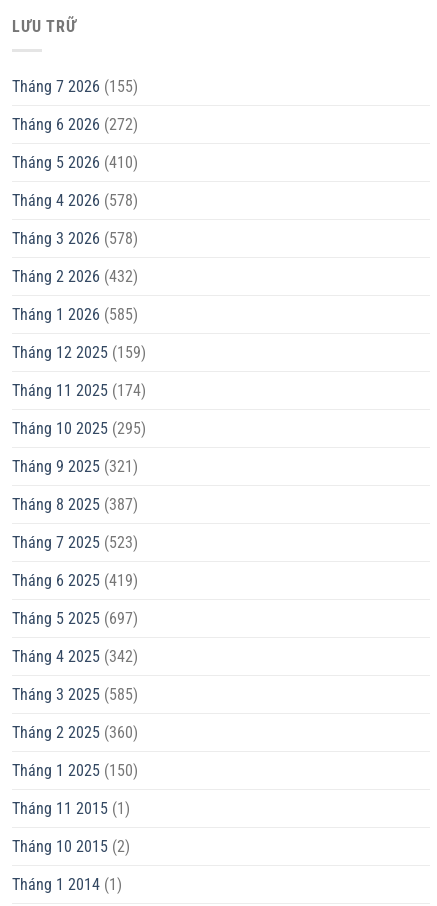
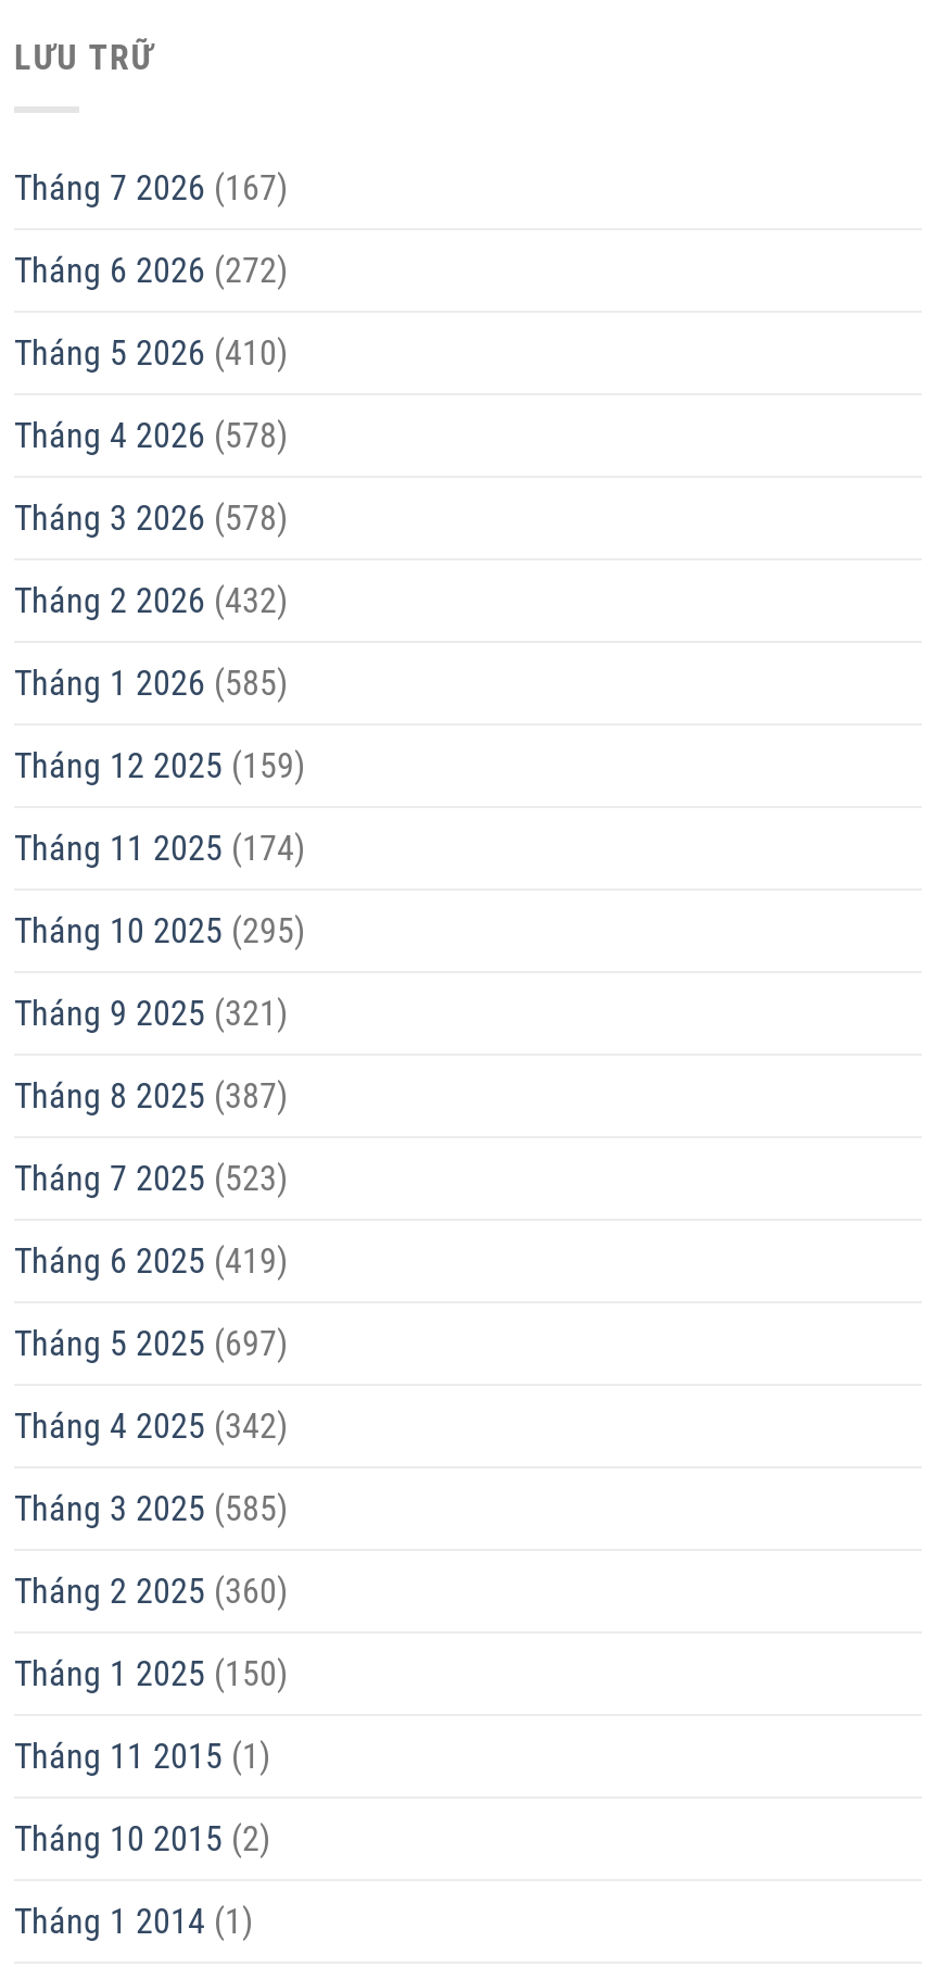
- Tháng 7 2026 (155)
+ Tháng 7 2026 (167)
